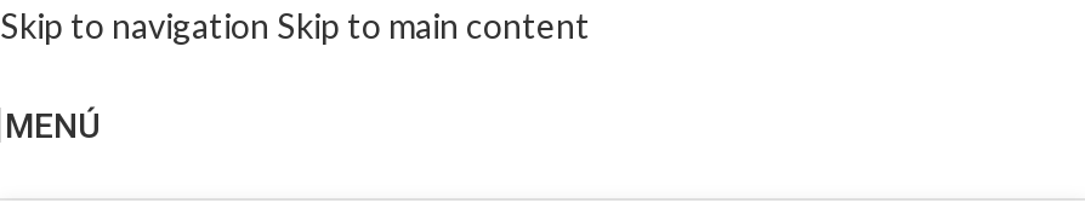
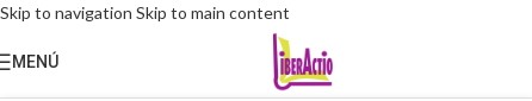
+ [image]
